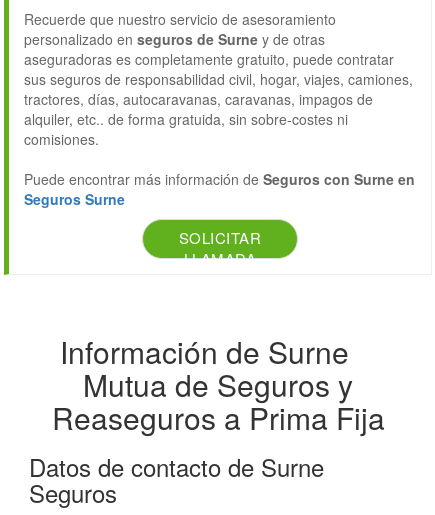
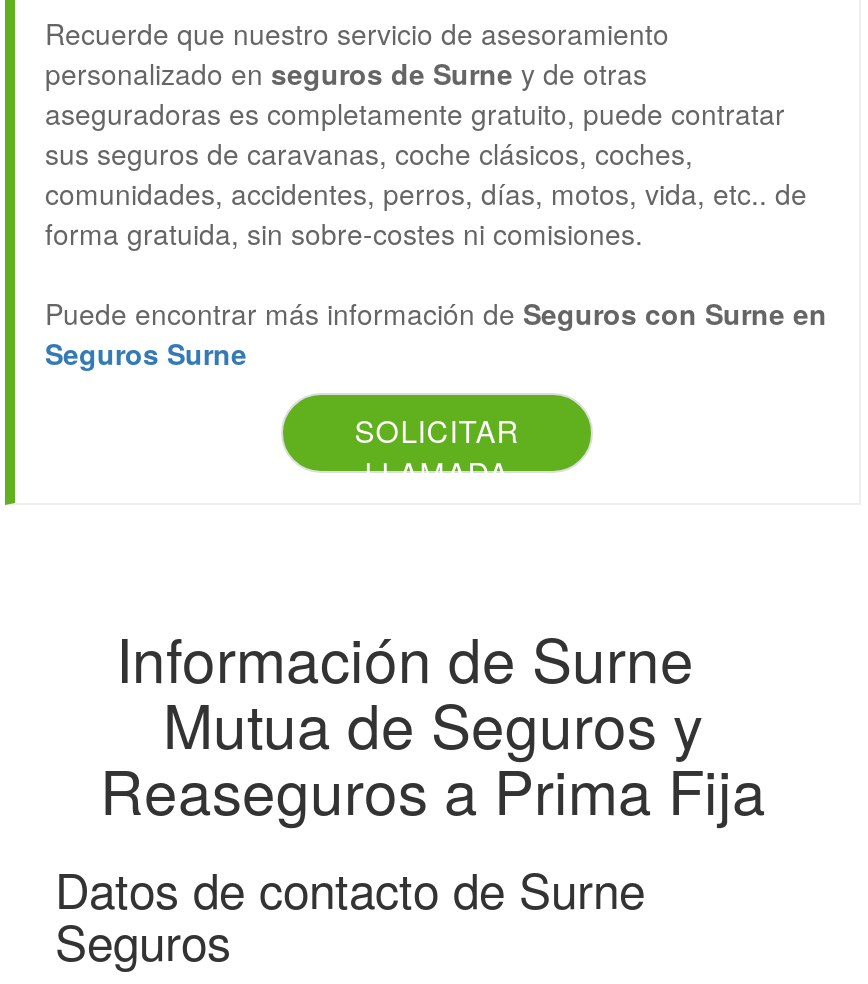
- sus seguros de responsabilidad civil, hogar, viajes, camiones,
- tractores, días, autocaravanas, caravanas, impagos de
- alquiler, etc.. de forma gratuida, sin sobre-costes ni
- comisiones.
+ sus seguros de caravanas, coche clásicos, coches,
+ comunidades, accidentes, perros, días, motos, vida, etc.. de
+ forma gratuida, sin sobre-costes ni comisiones.
